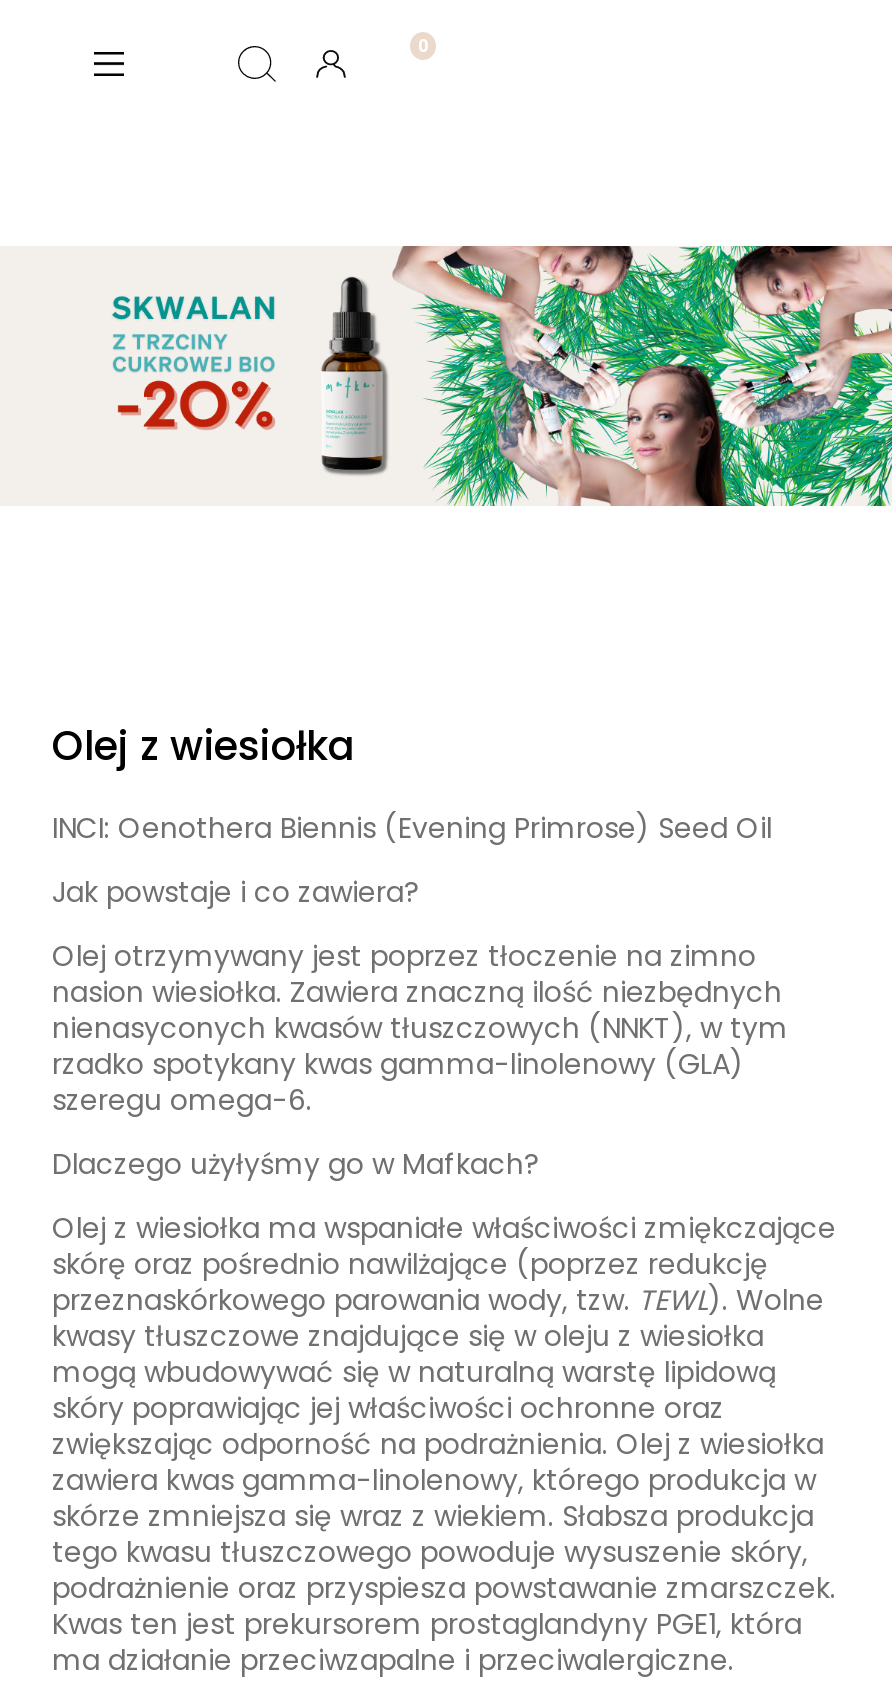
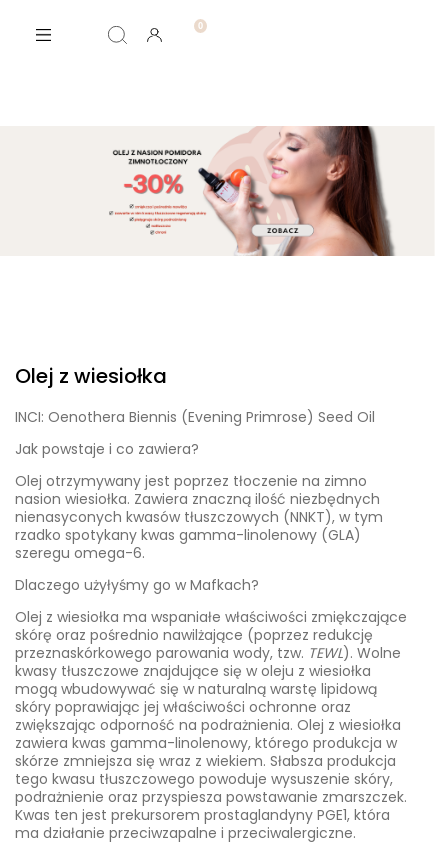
- [image]
+ [image]
